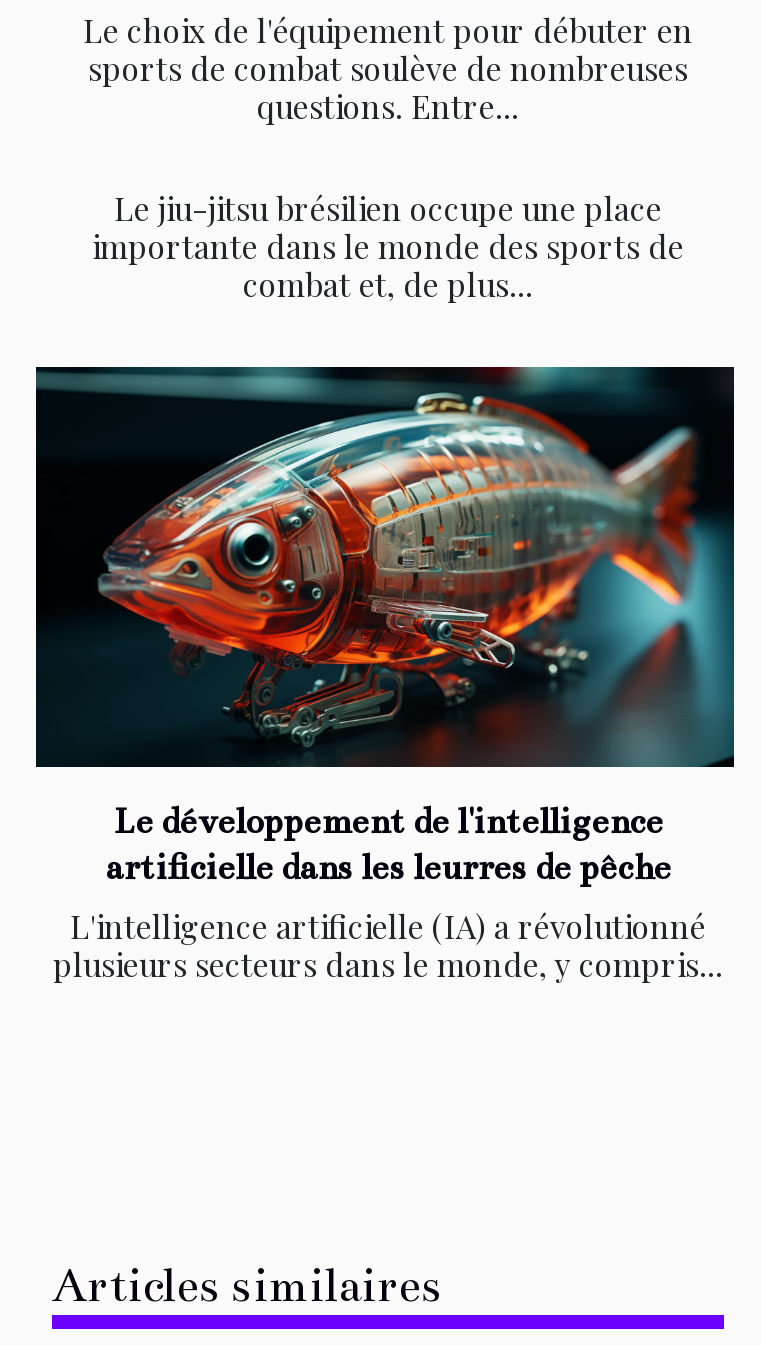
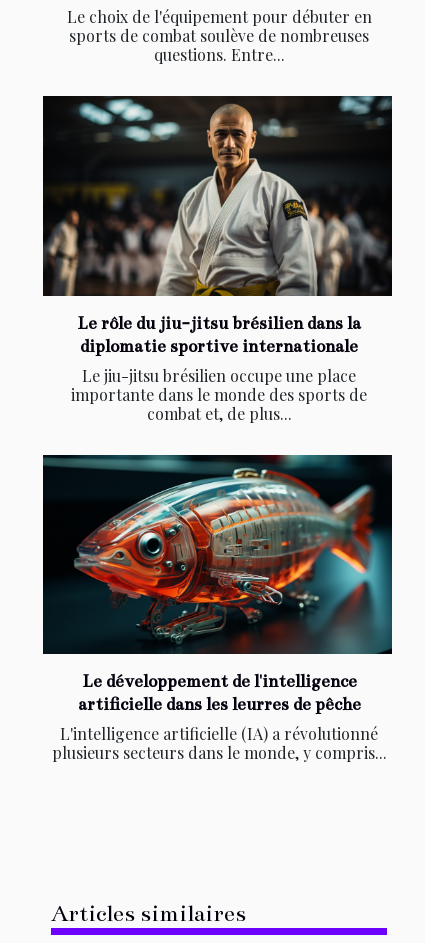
+ [image]
+ Le rôle du jiu-jitsu brésilien dans la
+ diplomatie sportive internationale
